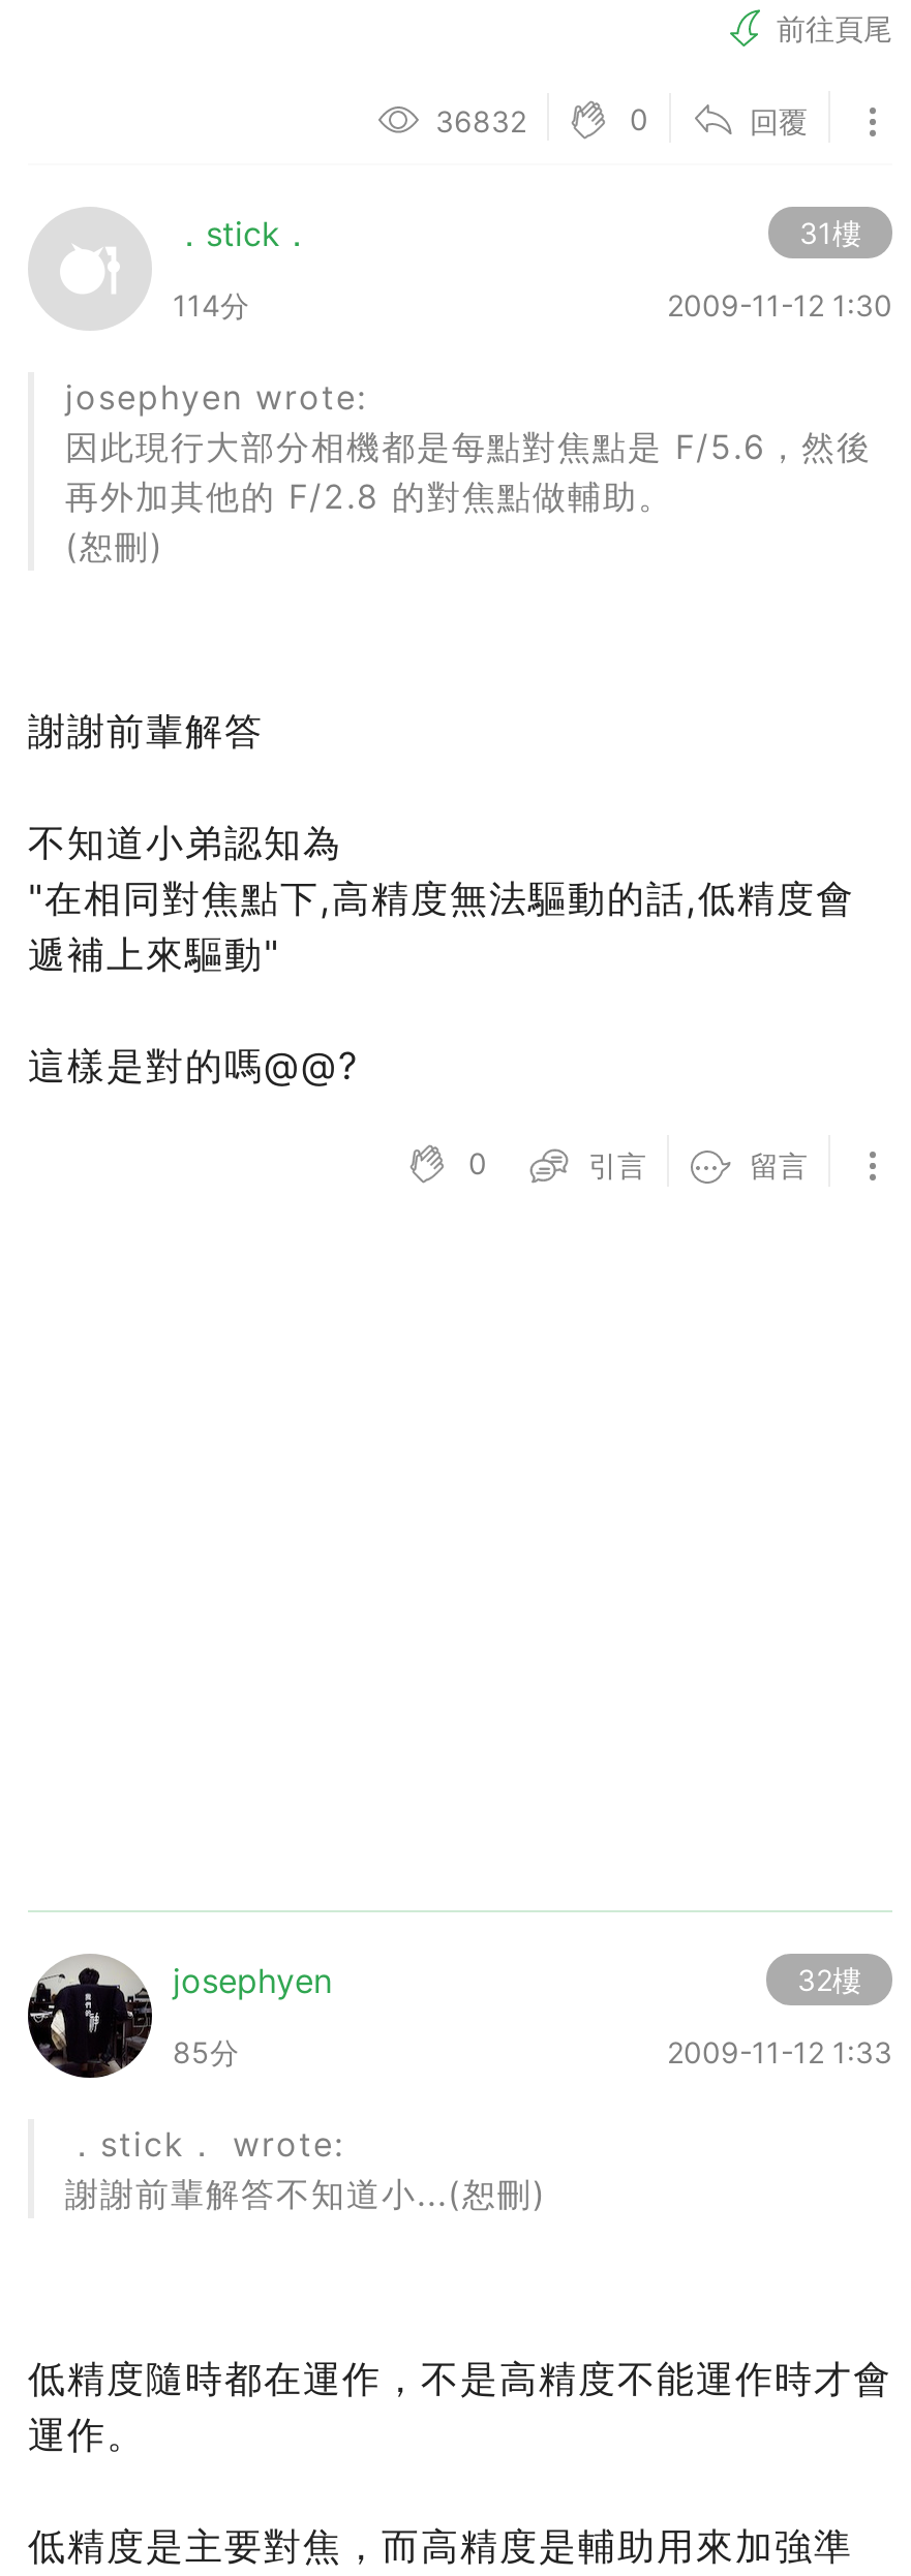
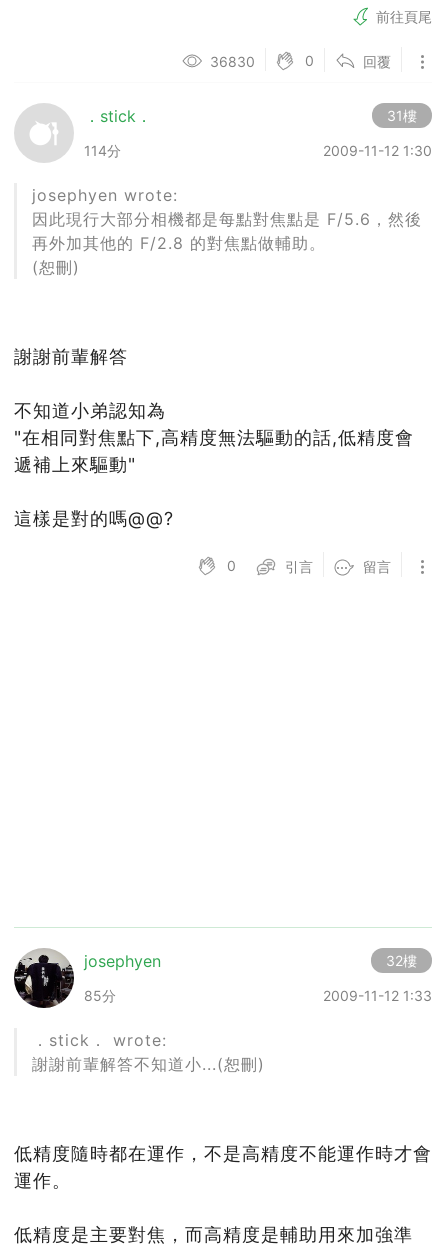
- 36832
+ 36830
